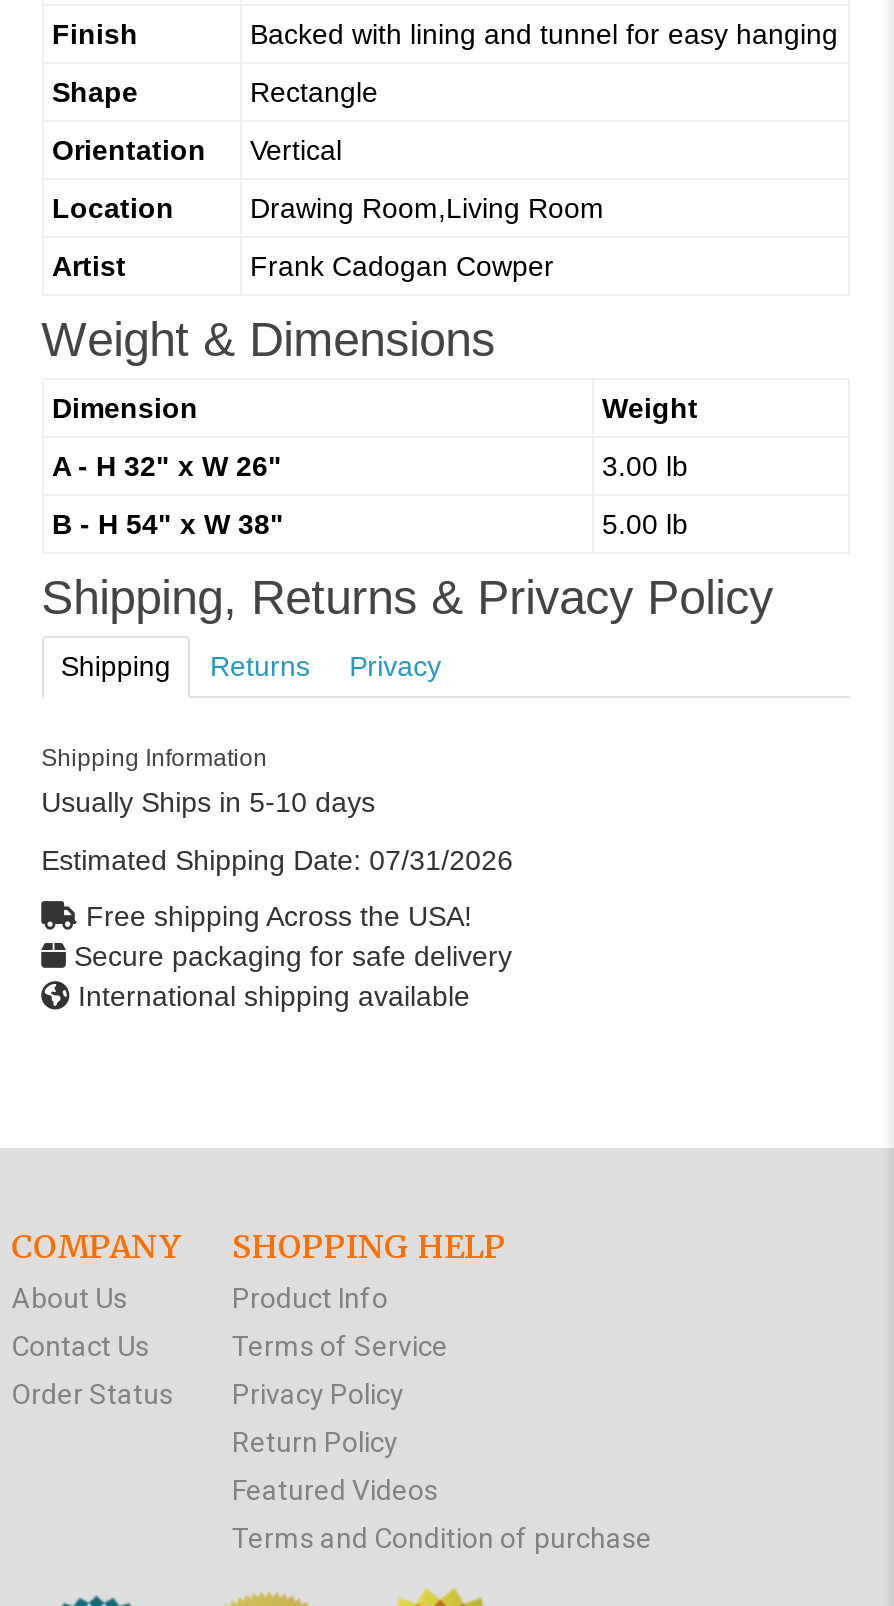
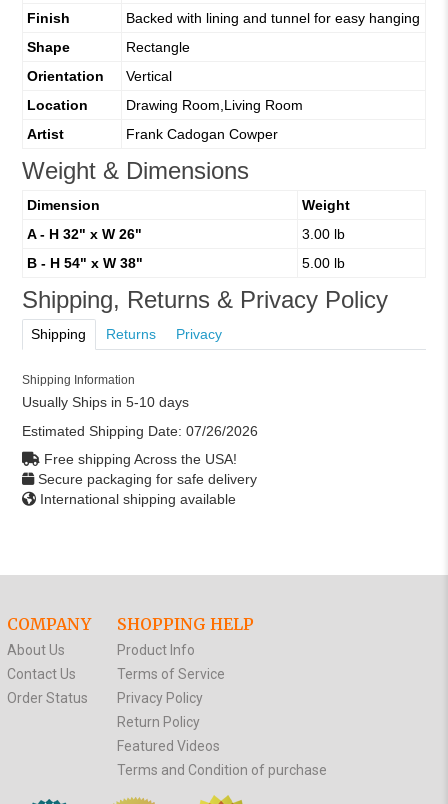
- Estimated Shipping Date: 07/31/2026
+ Estimated Shipping Date: 07/26/2026
